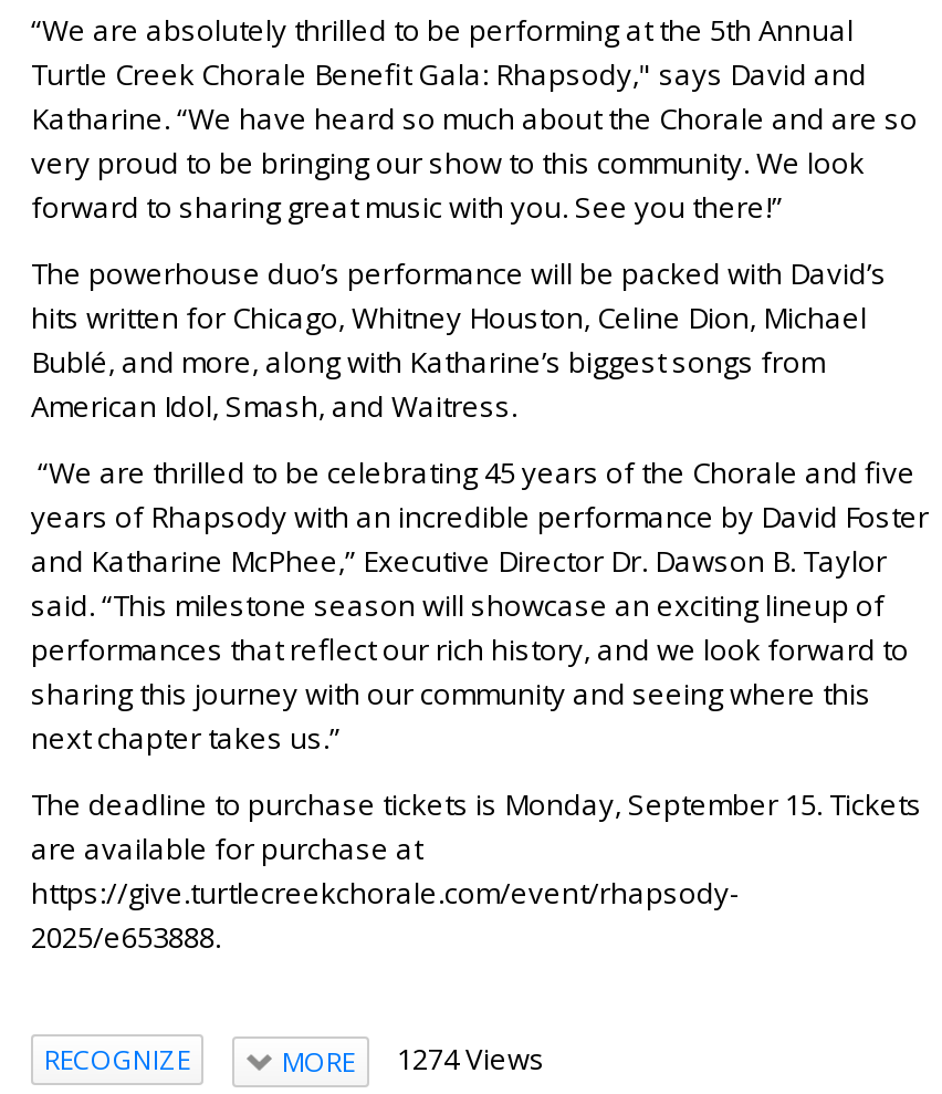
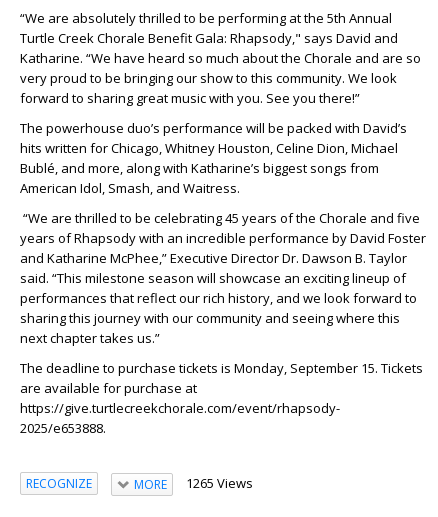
- MORE 1274 Views
+ MORE 1265 Views
